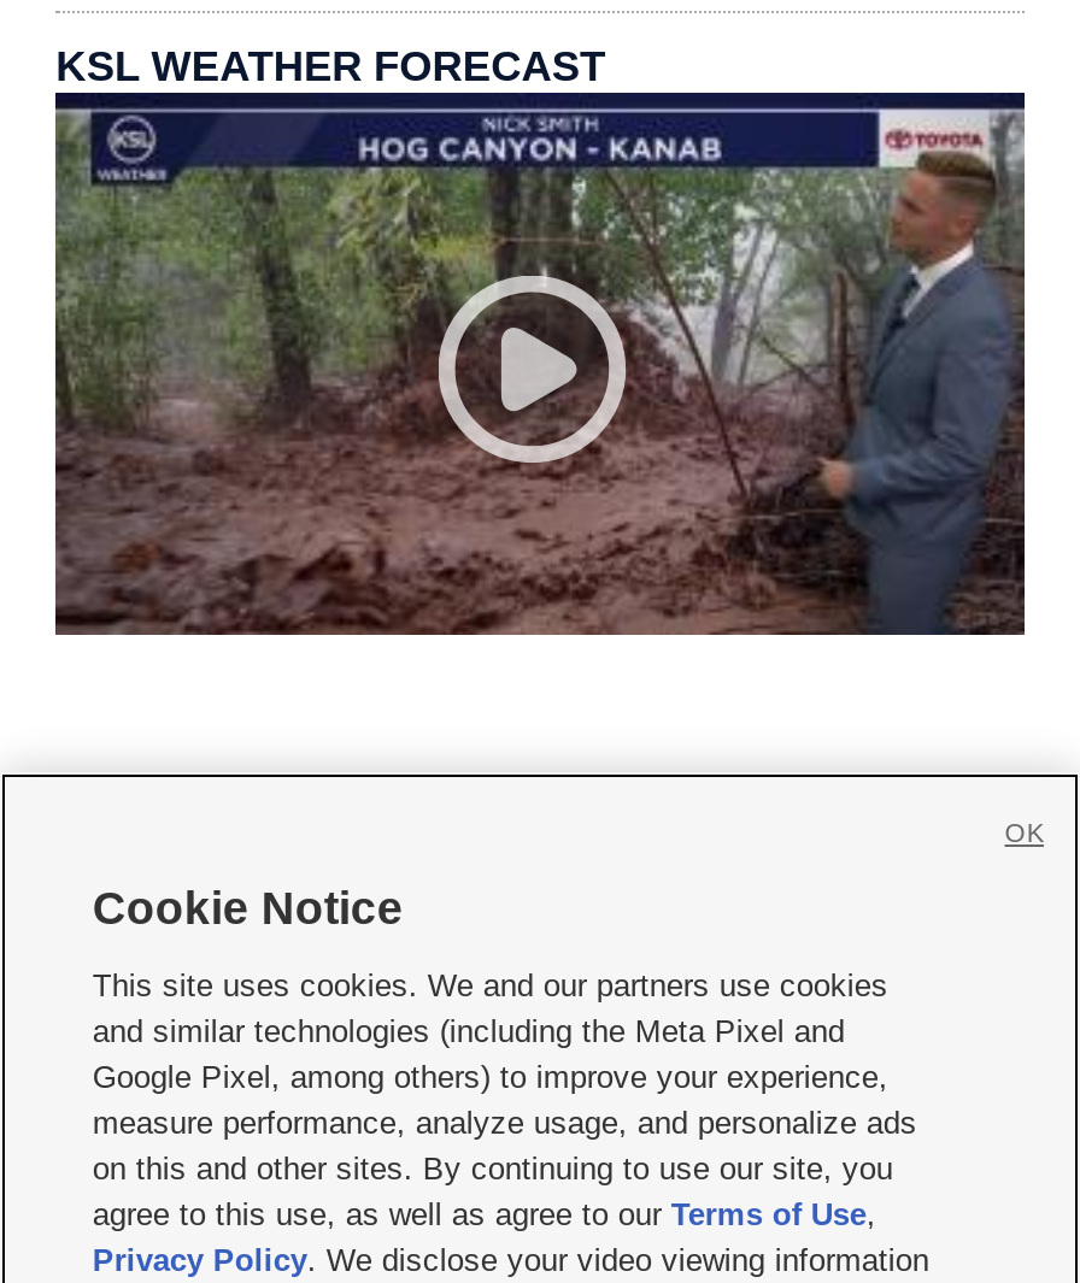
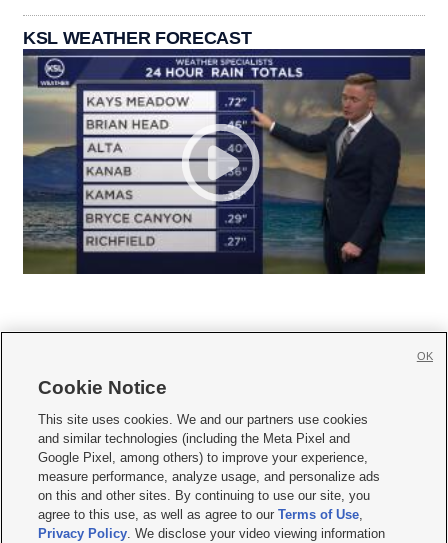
- [image]
+ [image]
